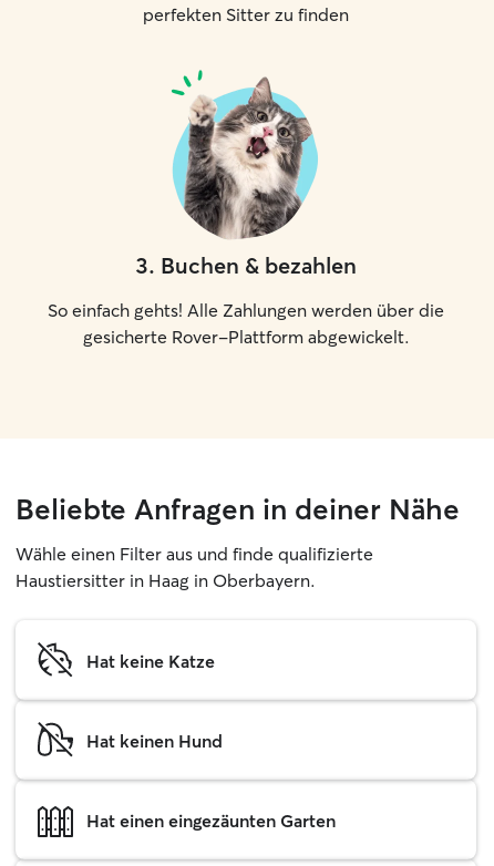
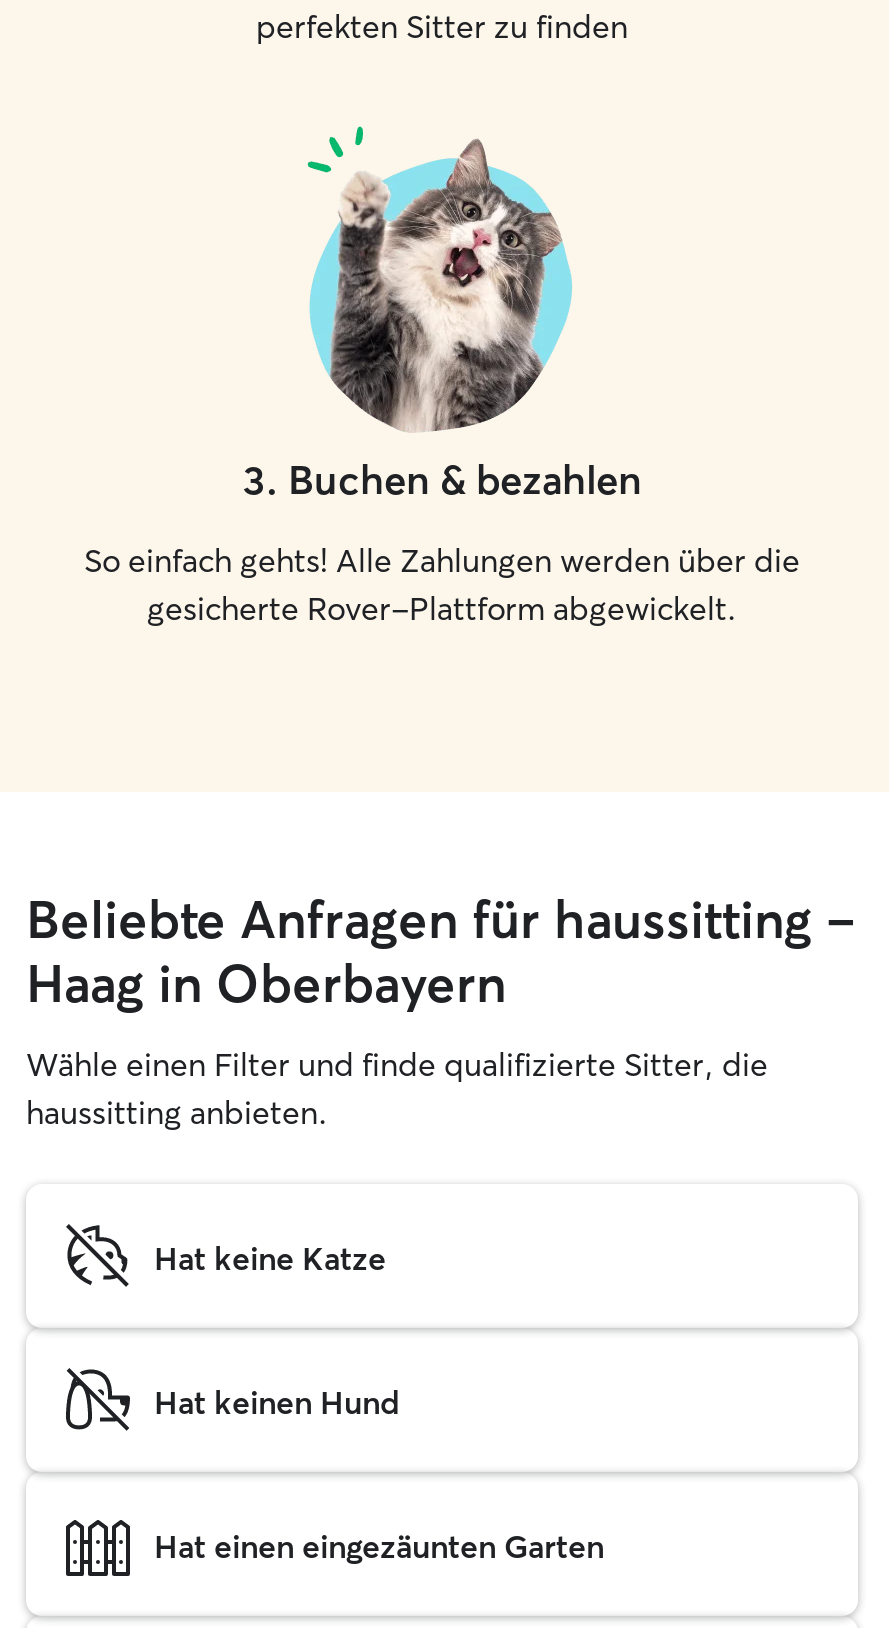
- Beliebte Anfragen in deiner Nähe
- Wähle einen Filter aus und finde qualifizierte
- Haustiersitter in Haag in Oberbayern.
+ Beliebte Anfragen für haussitting –
+ Haag in Oberbayern
+ Wähle einen Filter und finde qualifizierte Sitter, die
+ haussitting anbieten.
